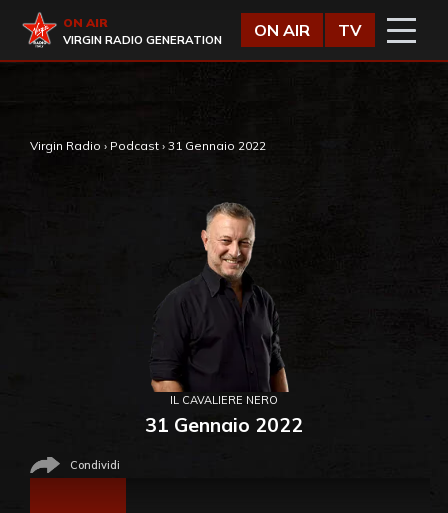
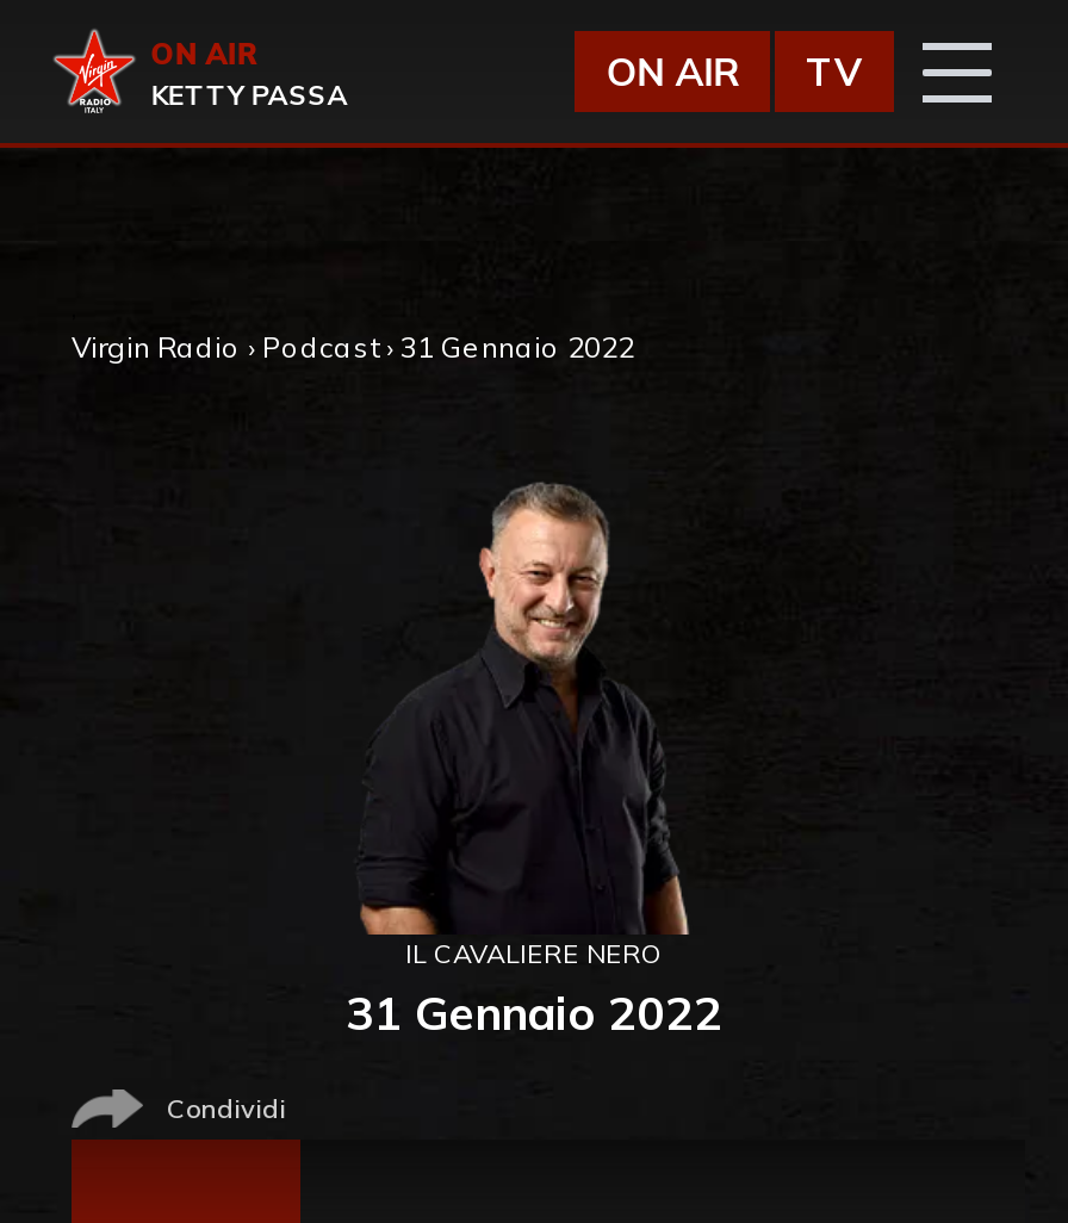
- VIRGIN RADIO GENERATION
+ KETTY PASSA
